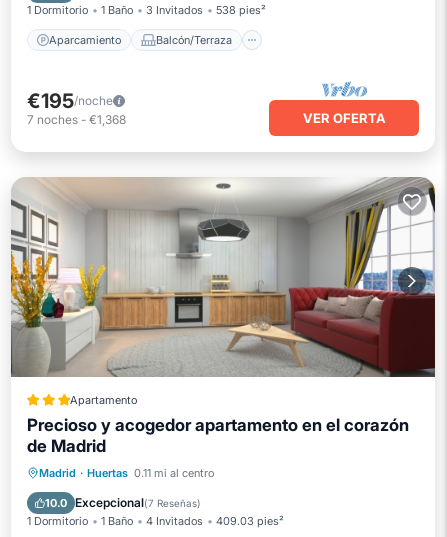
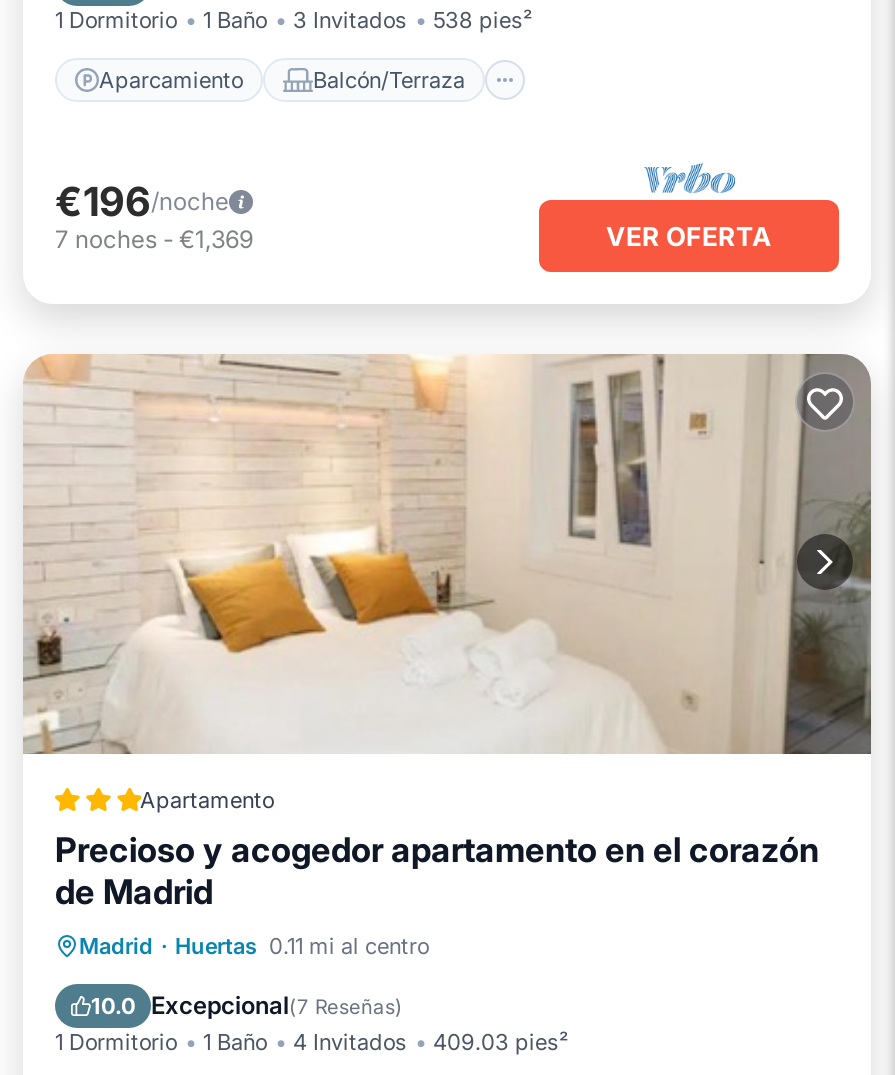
- €195/noche
+ €196/noche

- 7 noches - €1,368
+ 7 noches - €1,369

- [image]
+ [image]
